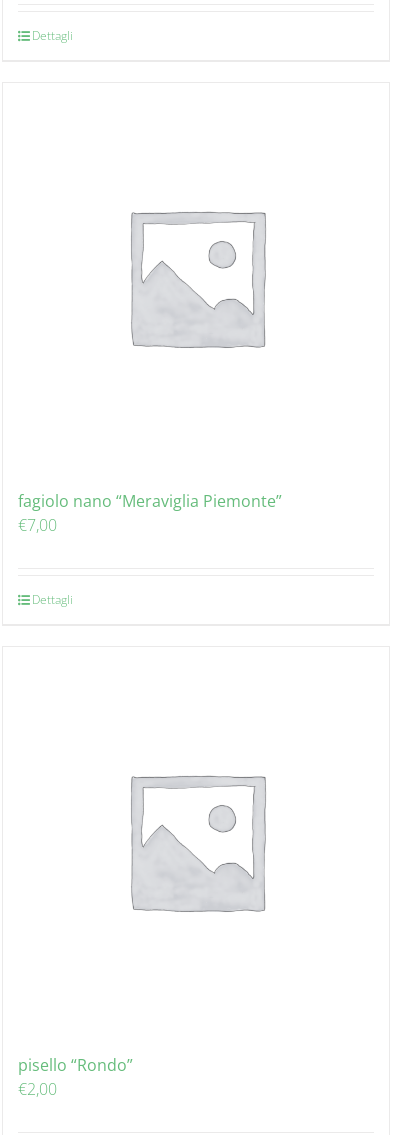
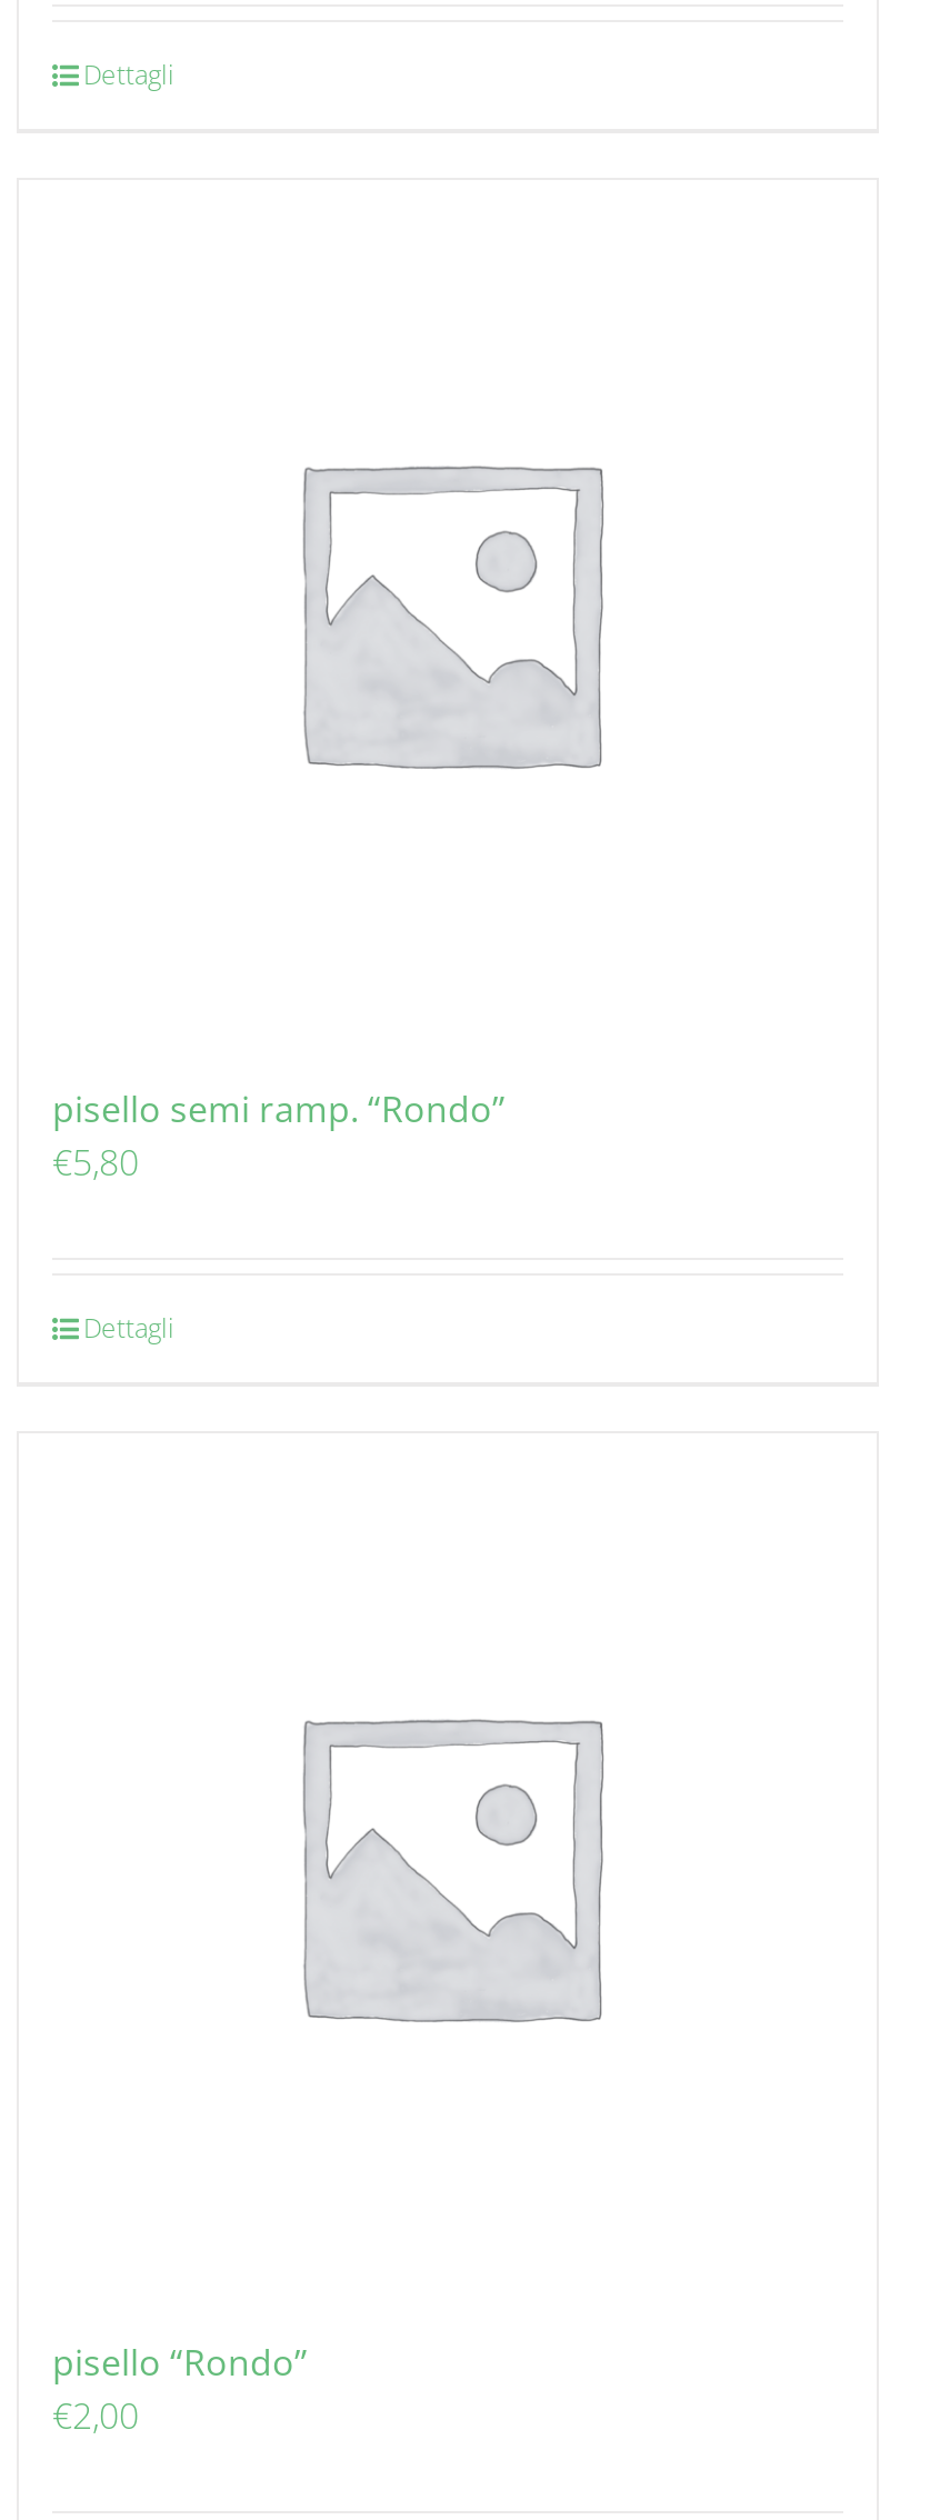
- fagiolo nano “Meraviglia Piemonte”
- €7,00
+ pisello semi ramp. “Rondo”
+ €5,80
